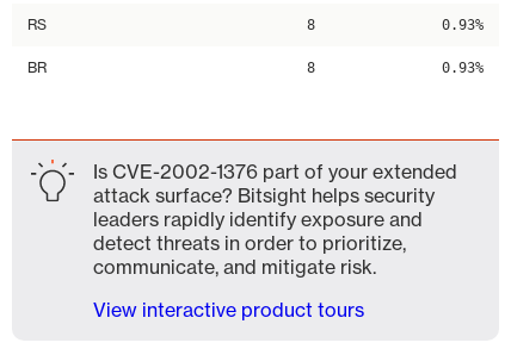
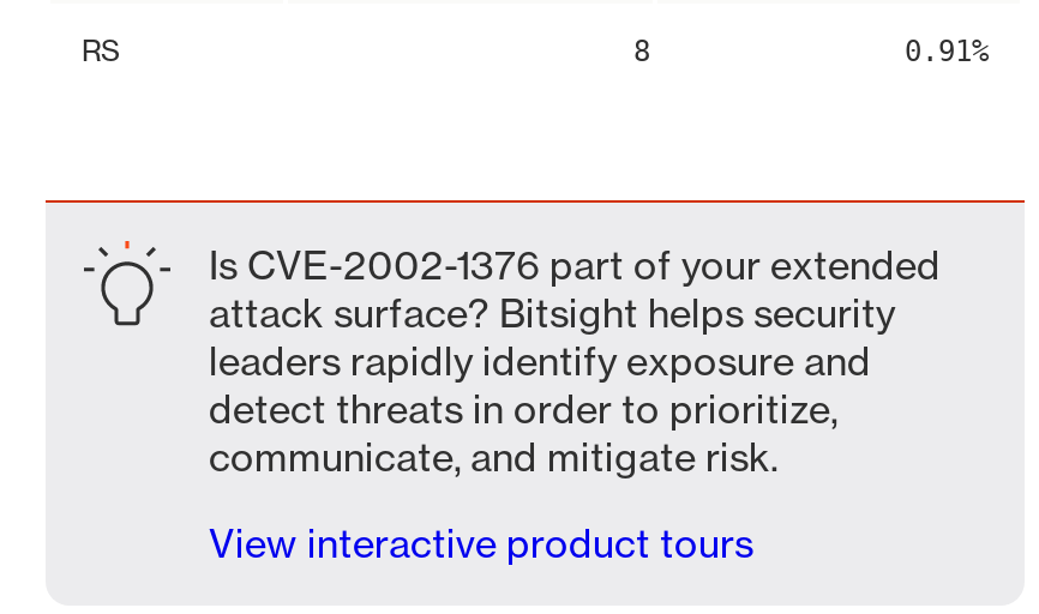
- 0.93%
- BR
- 8
- 0.93%
+ 0.91%
